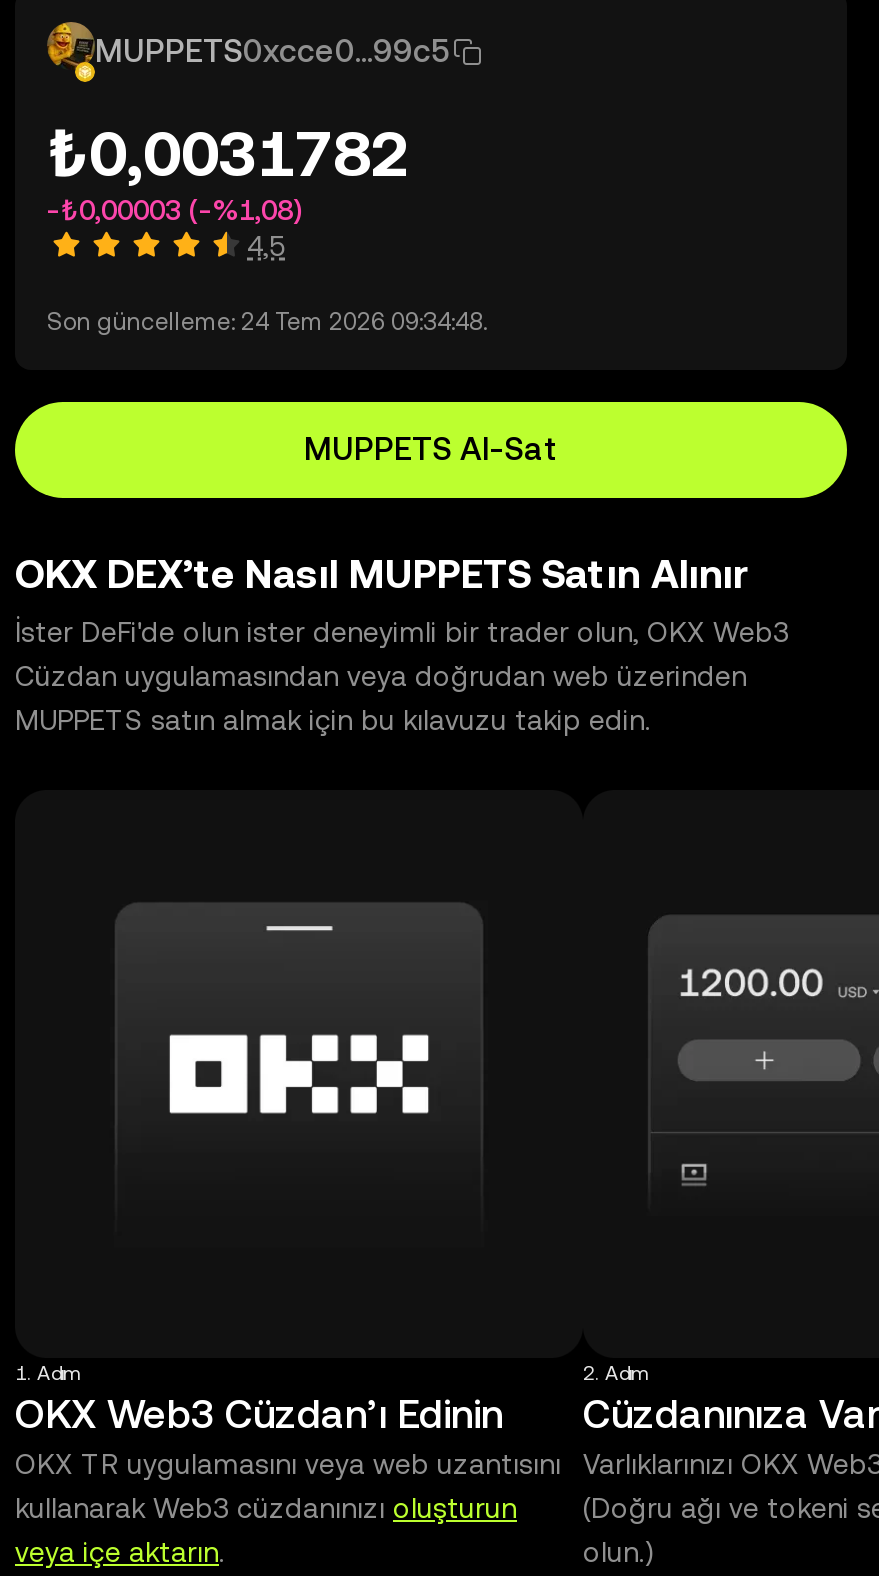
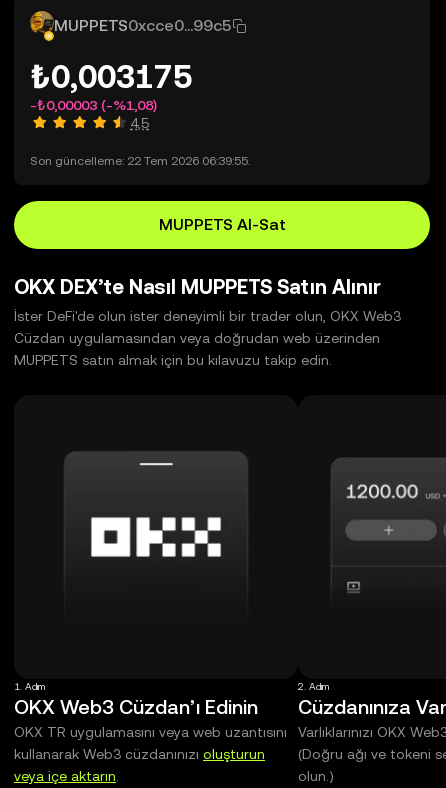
- ₺0,0031782
+ ₺0,003175

- Son güncelleme: 24 Tem 2026 09:34:48.
+ Son güncelleme: 22 Tem 2026 06:39:55.
